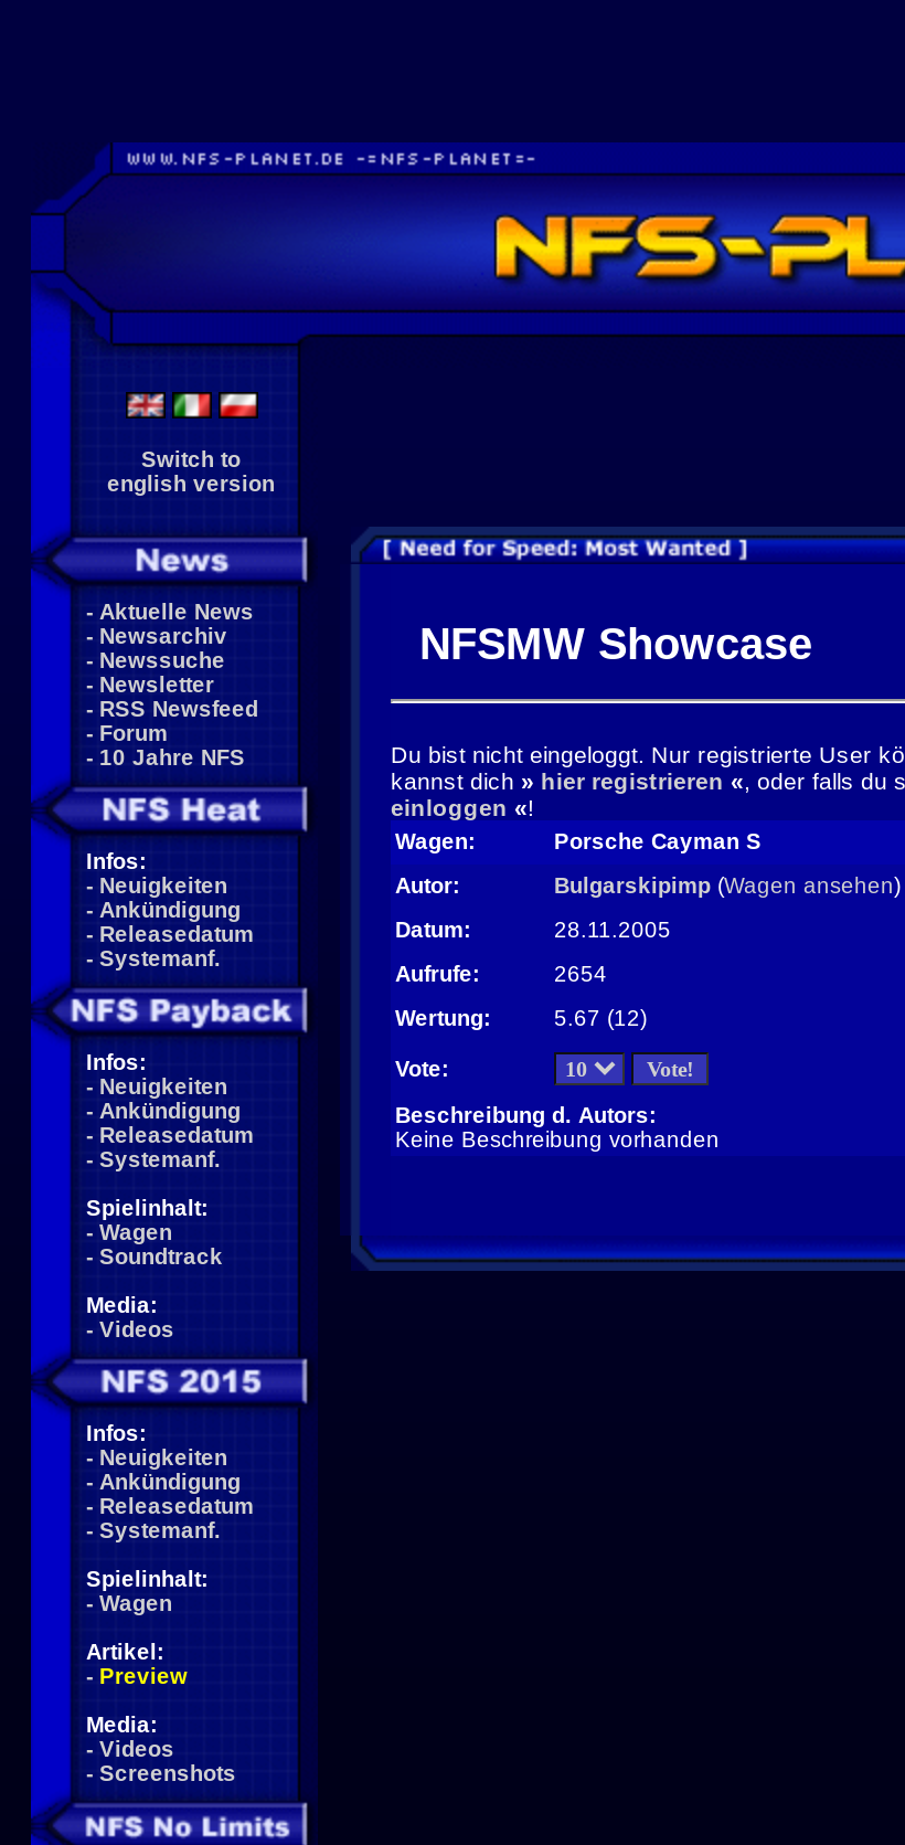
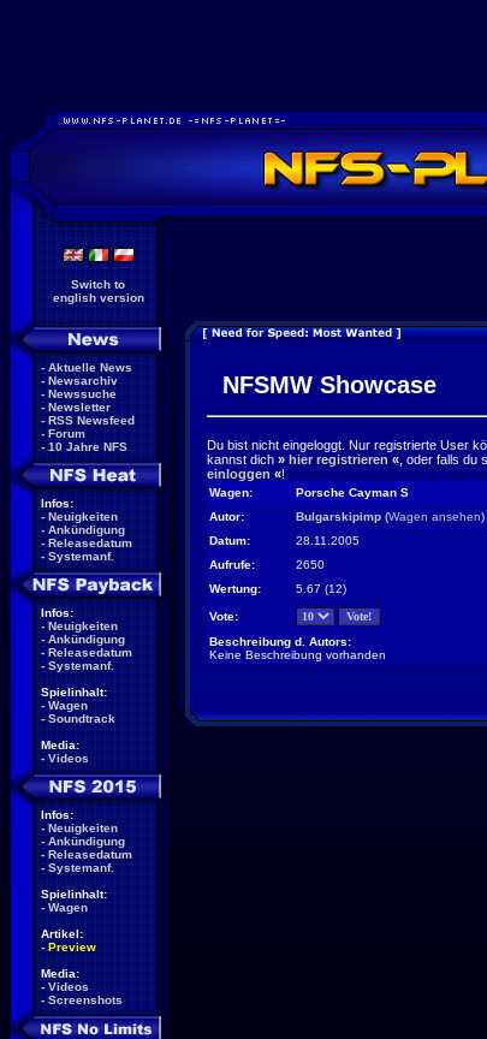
- 2654
+ 2650
